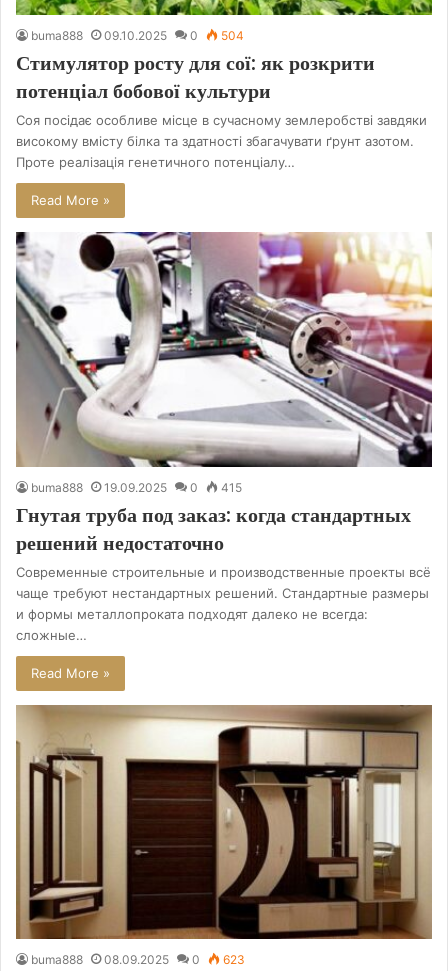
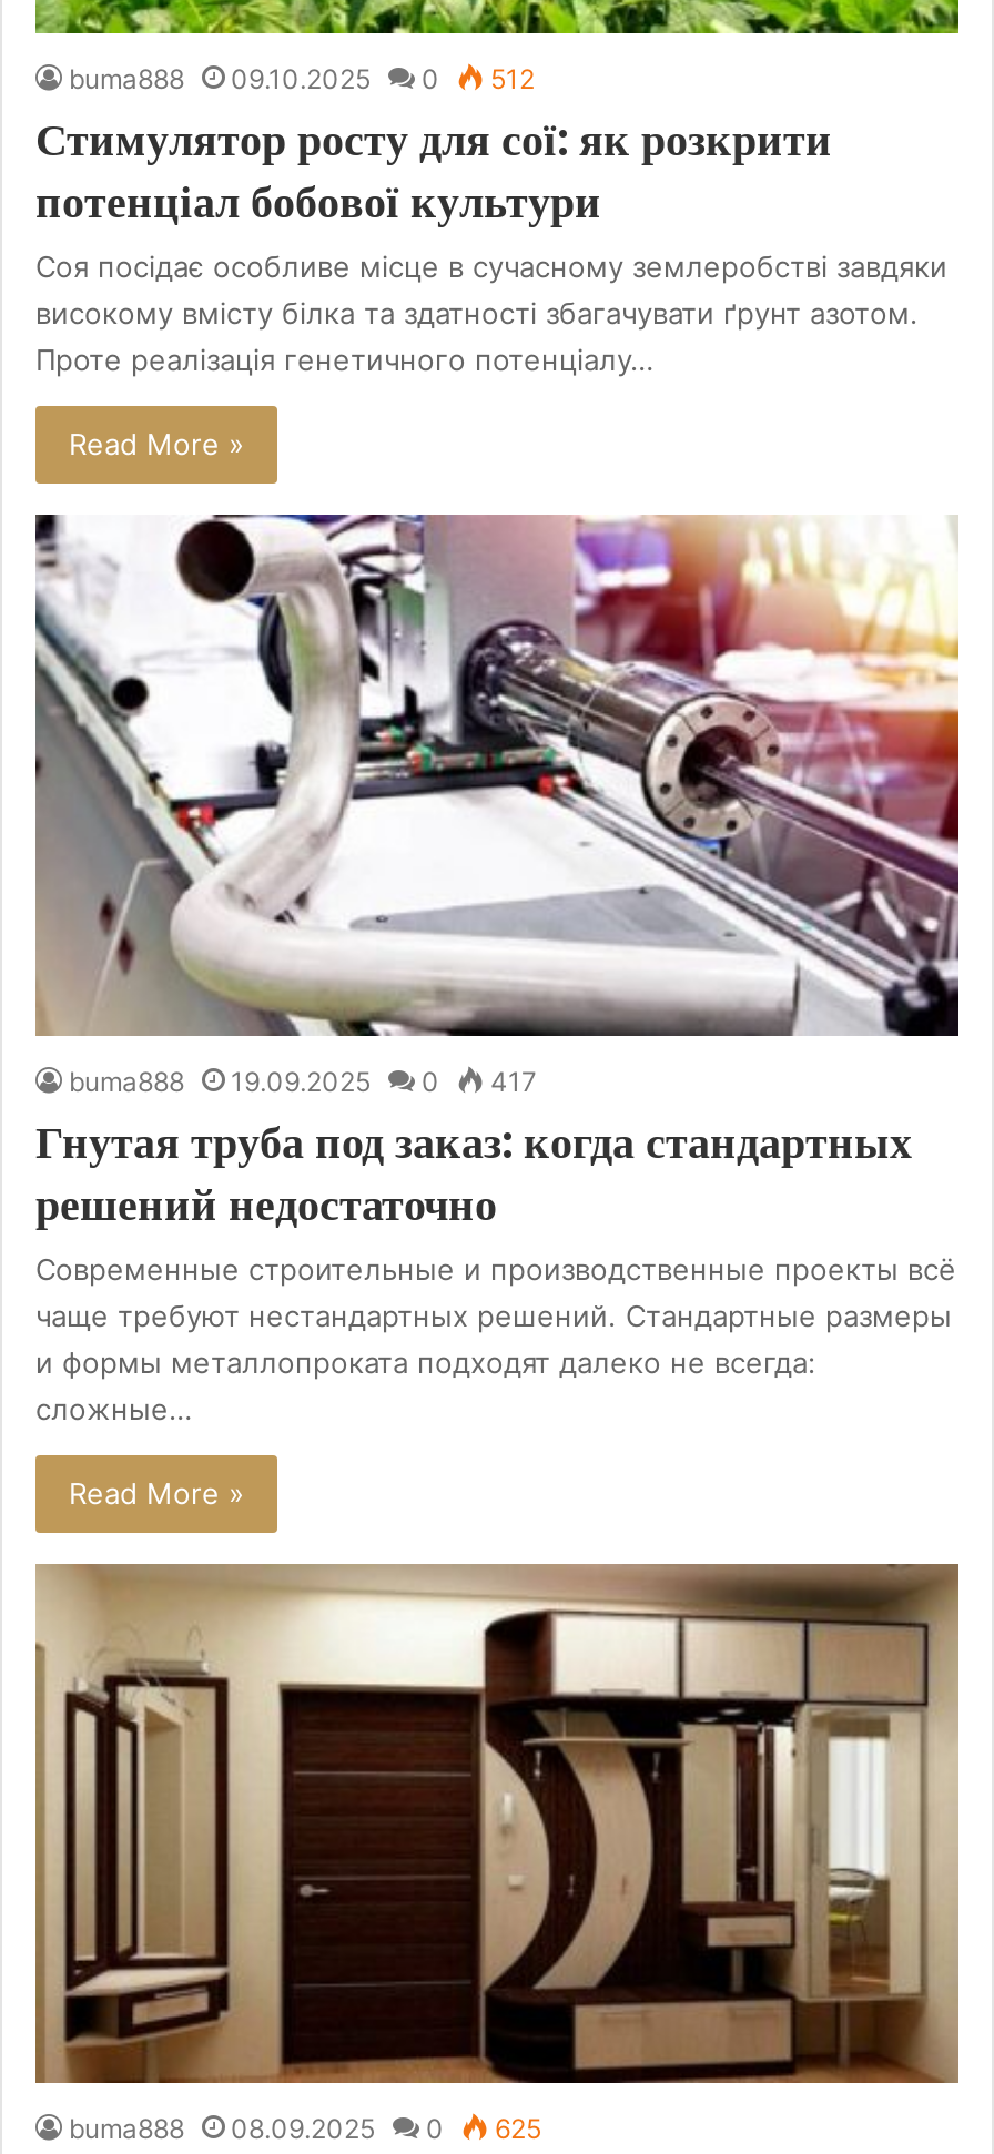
- buma888 09.10.2025 0 504
+ buma888 09.10.2025 0 512

- buma888 19.09.2025 0 415
+ buma888 19.09.2025 0 417

- buma888 08.09.2025 0 623
+ buma888 08.09.2025 0 625
